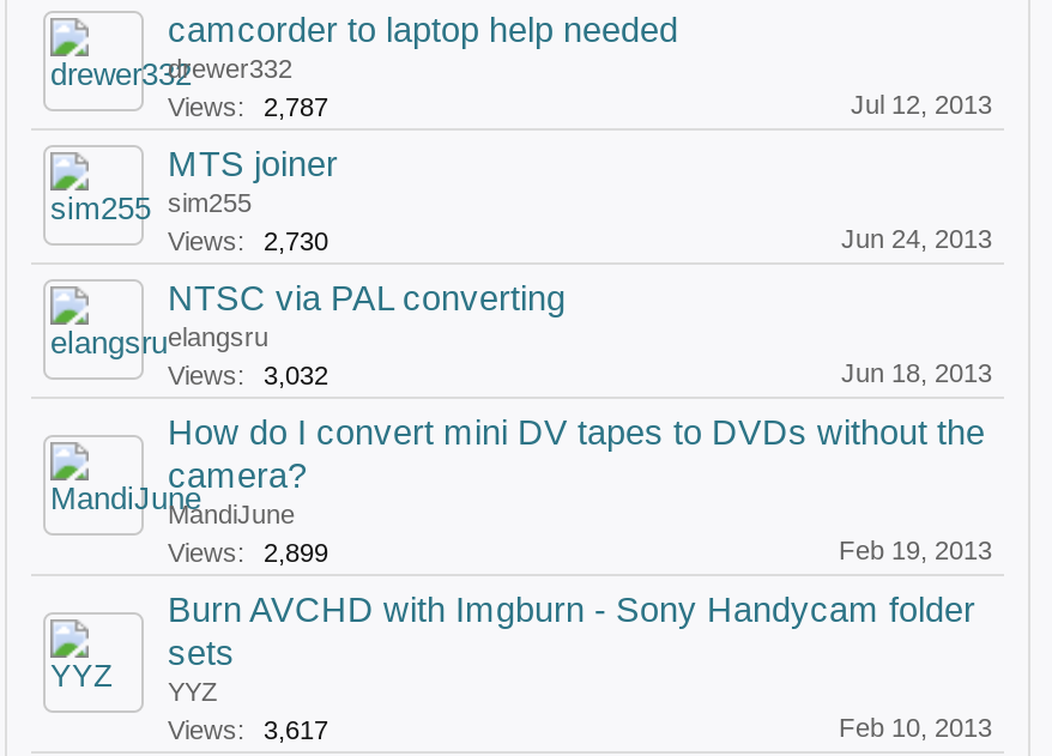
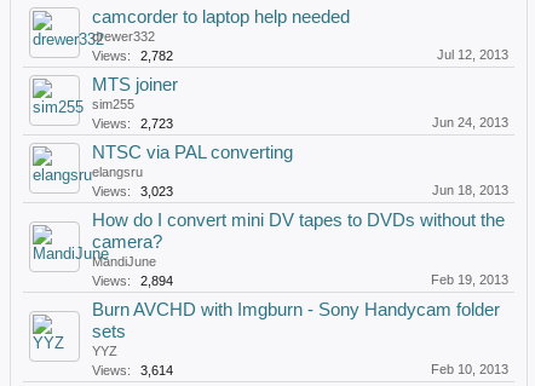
- Views: 2,787
+ Views: 2,782

- Views: 2,730
+ Views: 2,723

- Views: 3,032
+ Views: 3,023

- Views: 2,899
+ Views: 2,894

- Views: 3,617
+ Views: 3,614
